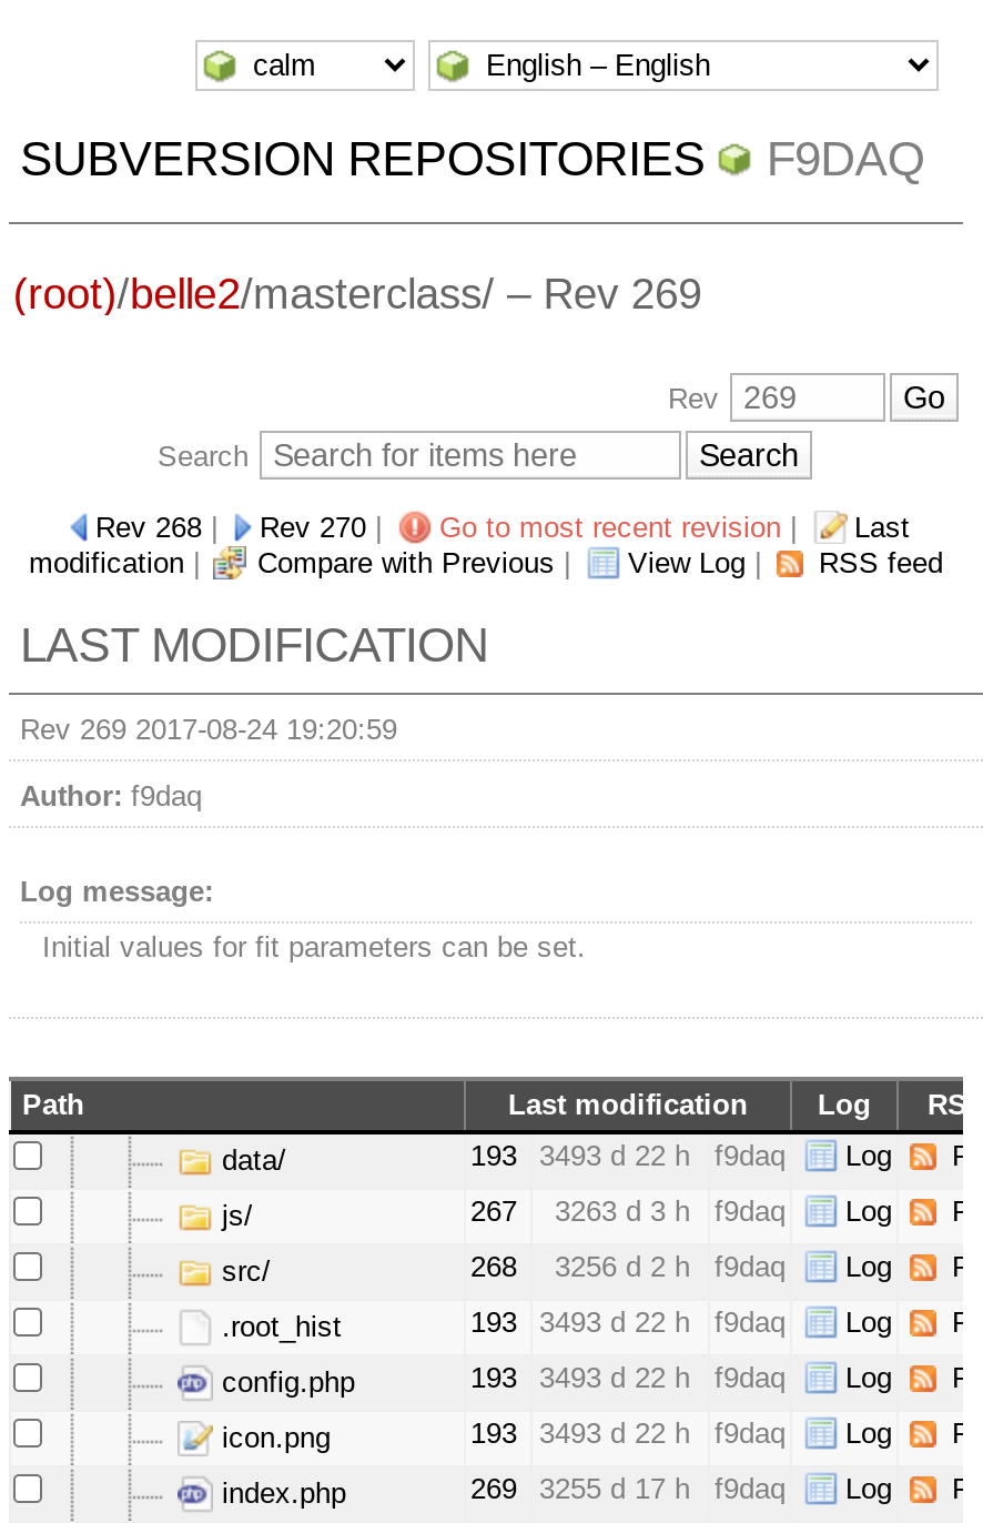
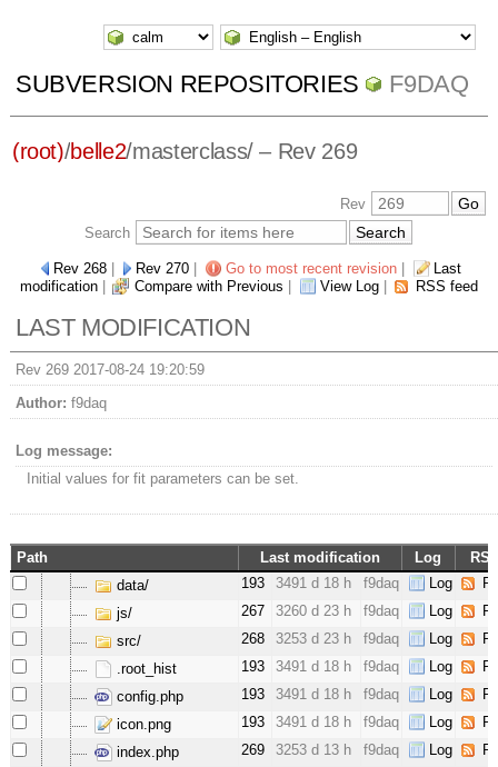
- 3493 d 22 h
+ 3491 d 18 h

- 3263 d 3 h
+ 3260 d 23 h

- 3256 d 2 h
+ 3253 d 23 h

- 3493 d 22 h
+ 3491 d 18 h

- 3493 d 22 h
+ 3491 d 18 h

- 3493 d 22 h
+ 3491 d 18 h

- 3255 d 17 h
+ 3253 d 13 h
